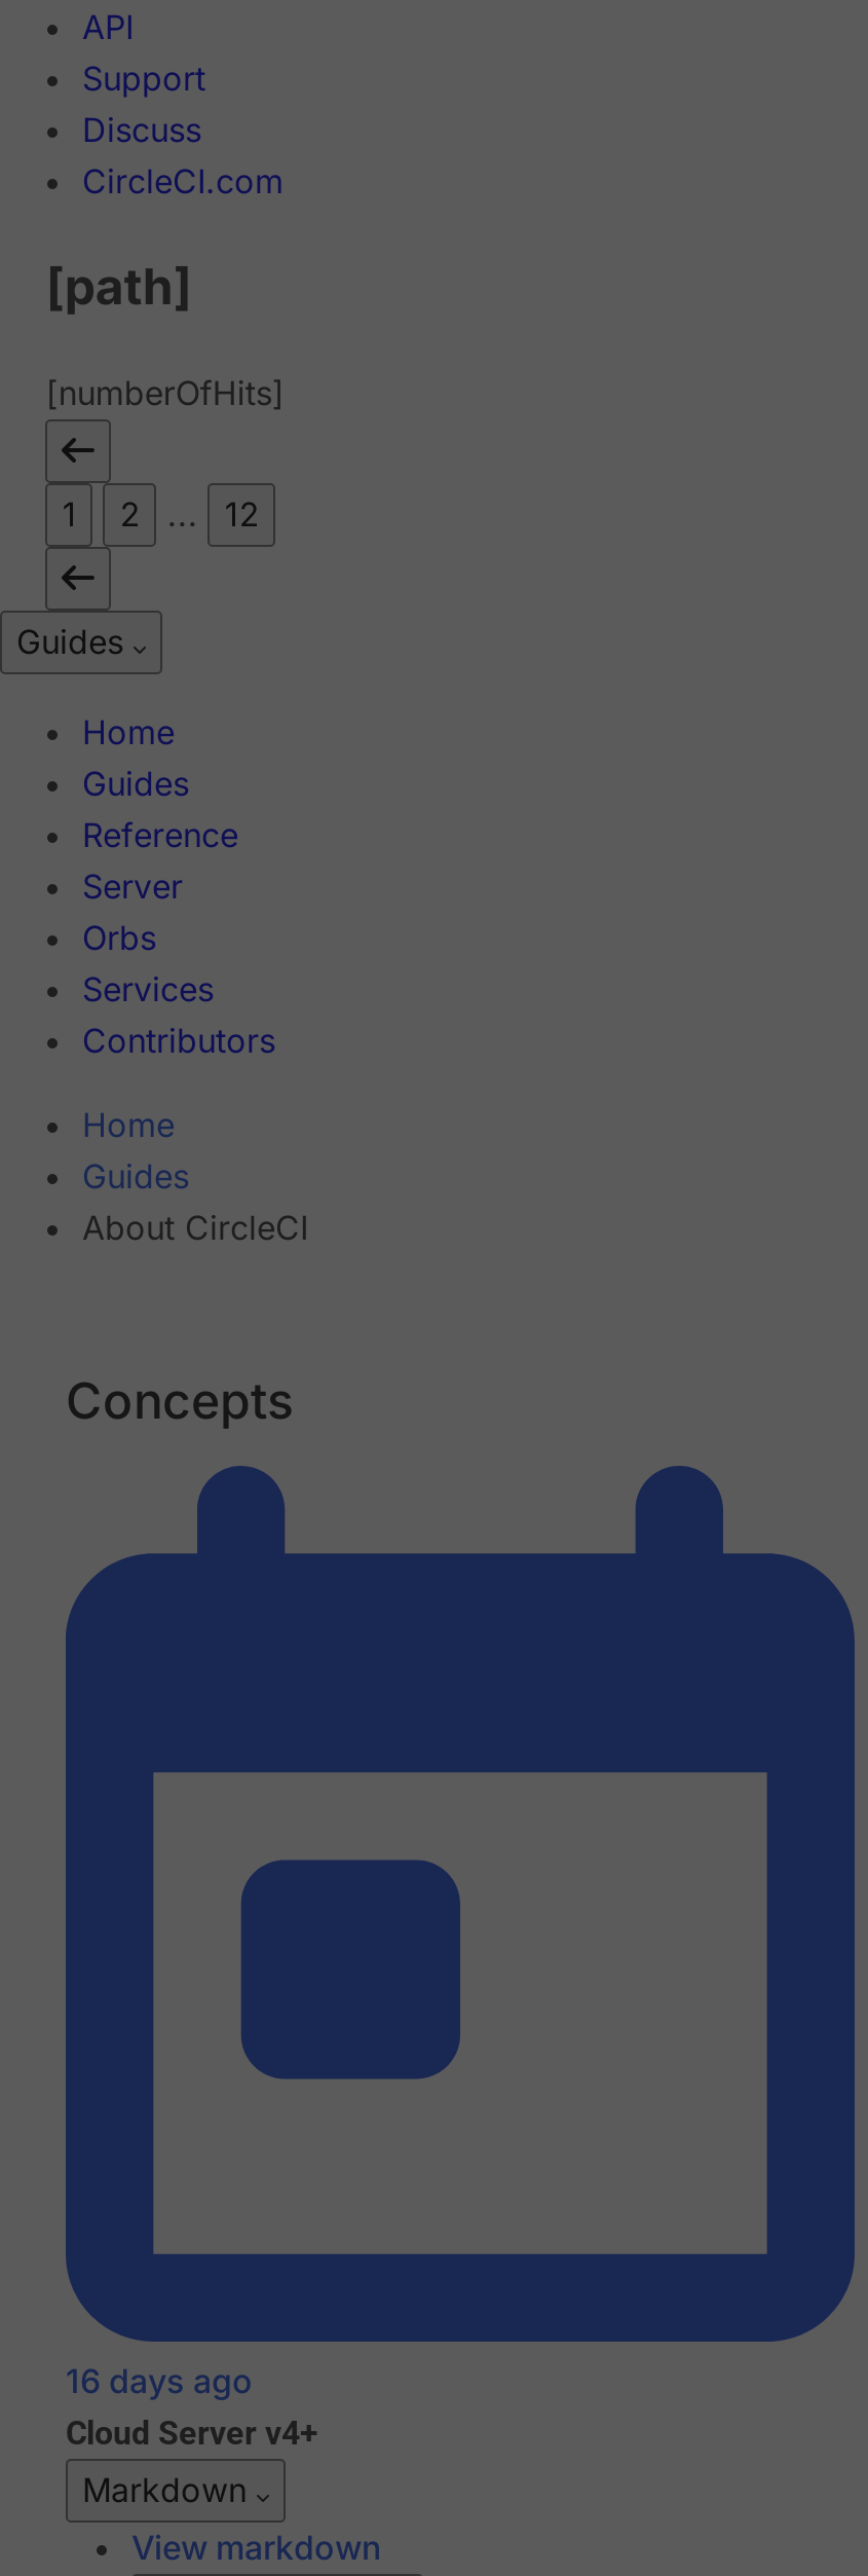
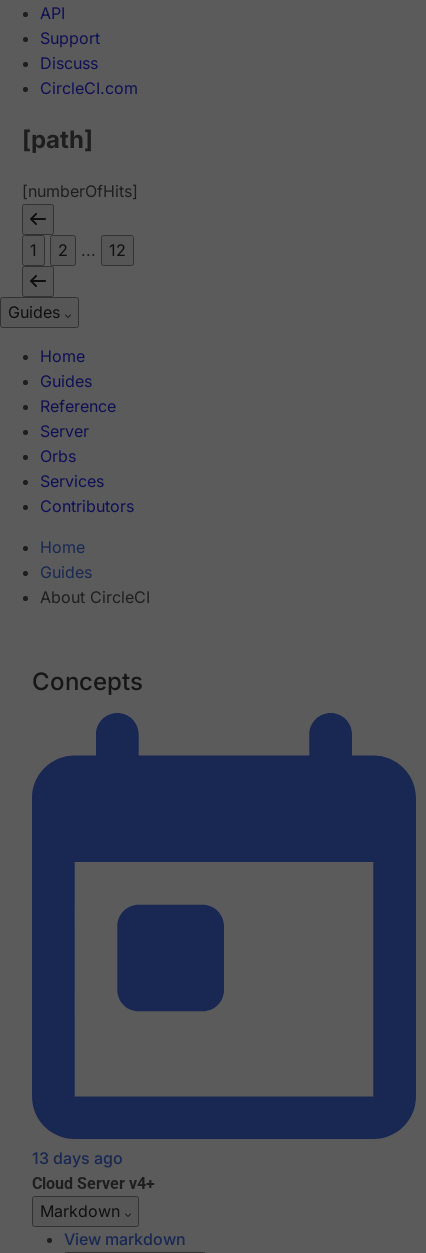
- 16 days ago
+ 13 days ago
